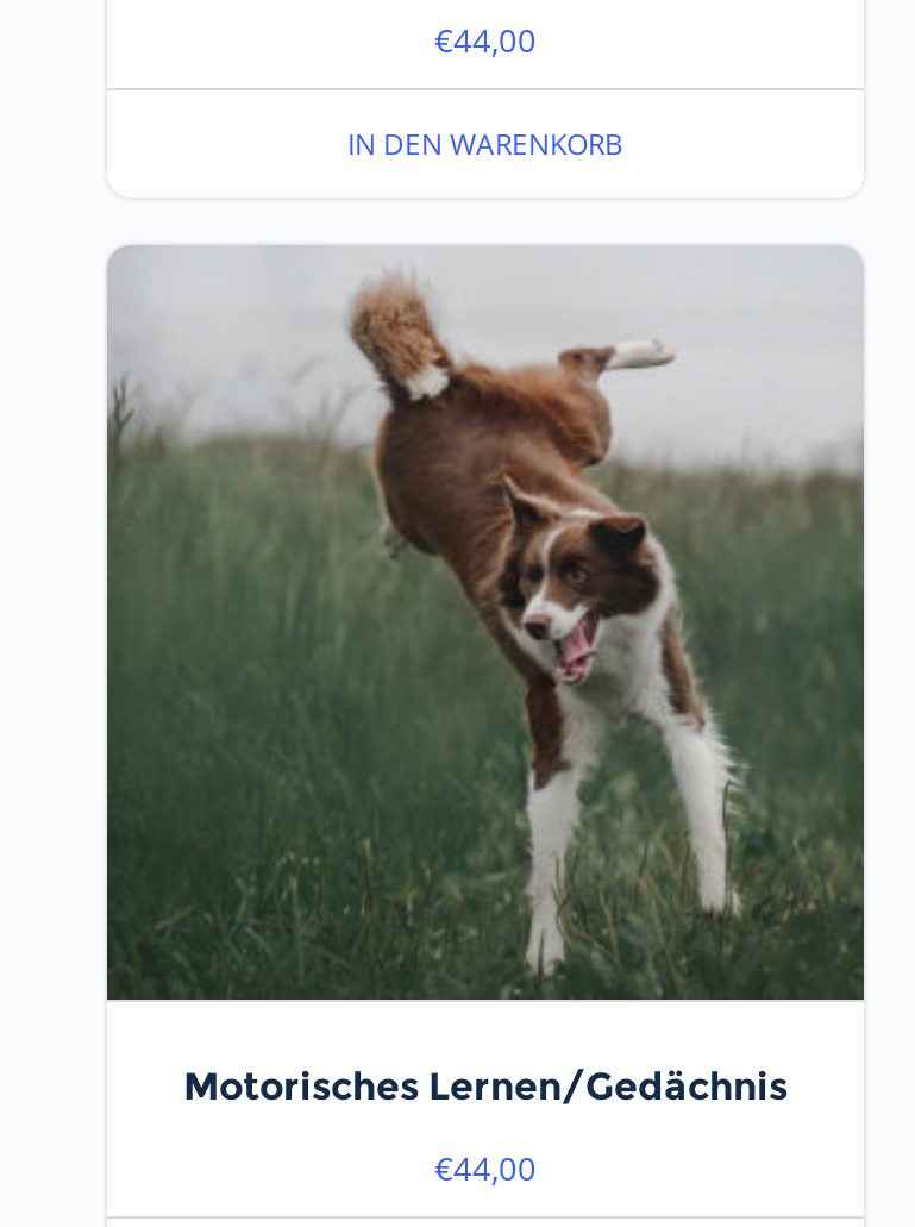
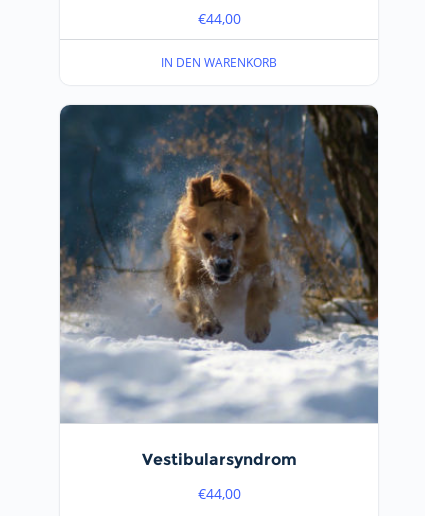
- [image]
- Motorisches Lernen/Gedächnis
+ [image]
+ Vestibularsyndrom
